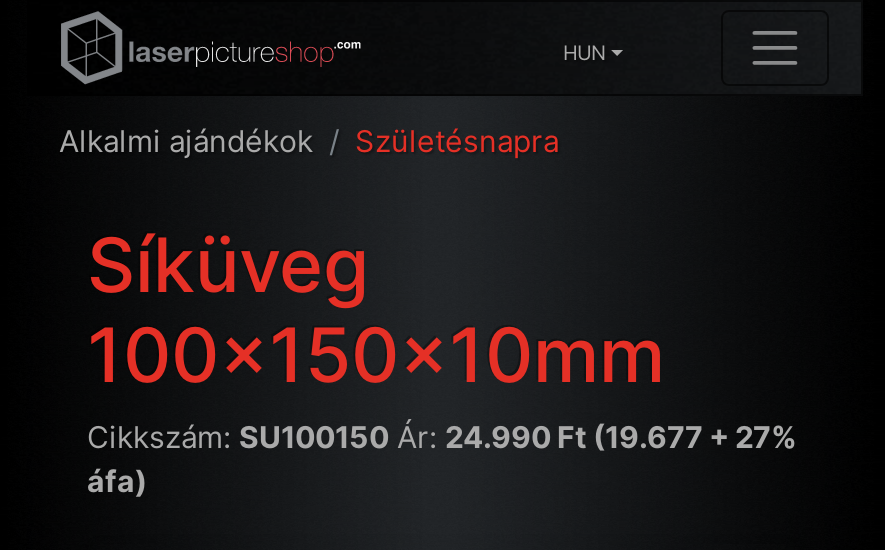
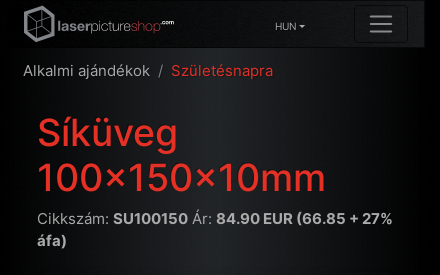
- Cikkszám: SU100150 Ár: 24.990 Ft (19.677 + 27%
+ Cikkszám: SU100150 Ár: 84.90 EUR (66.85 + 27%
